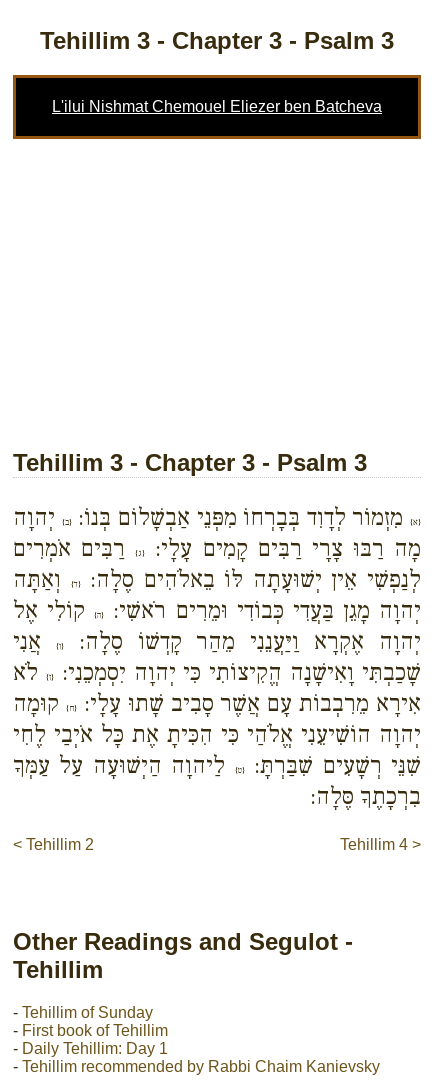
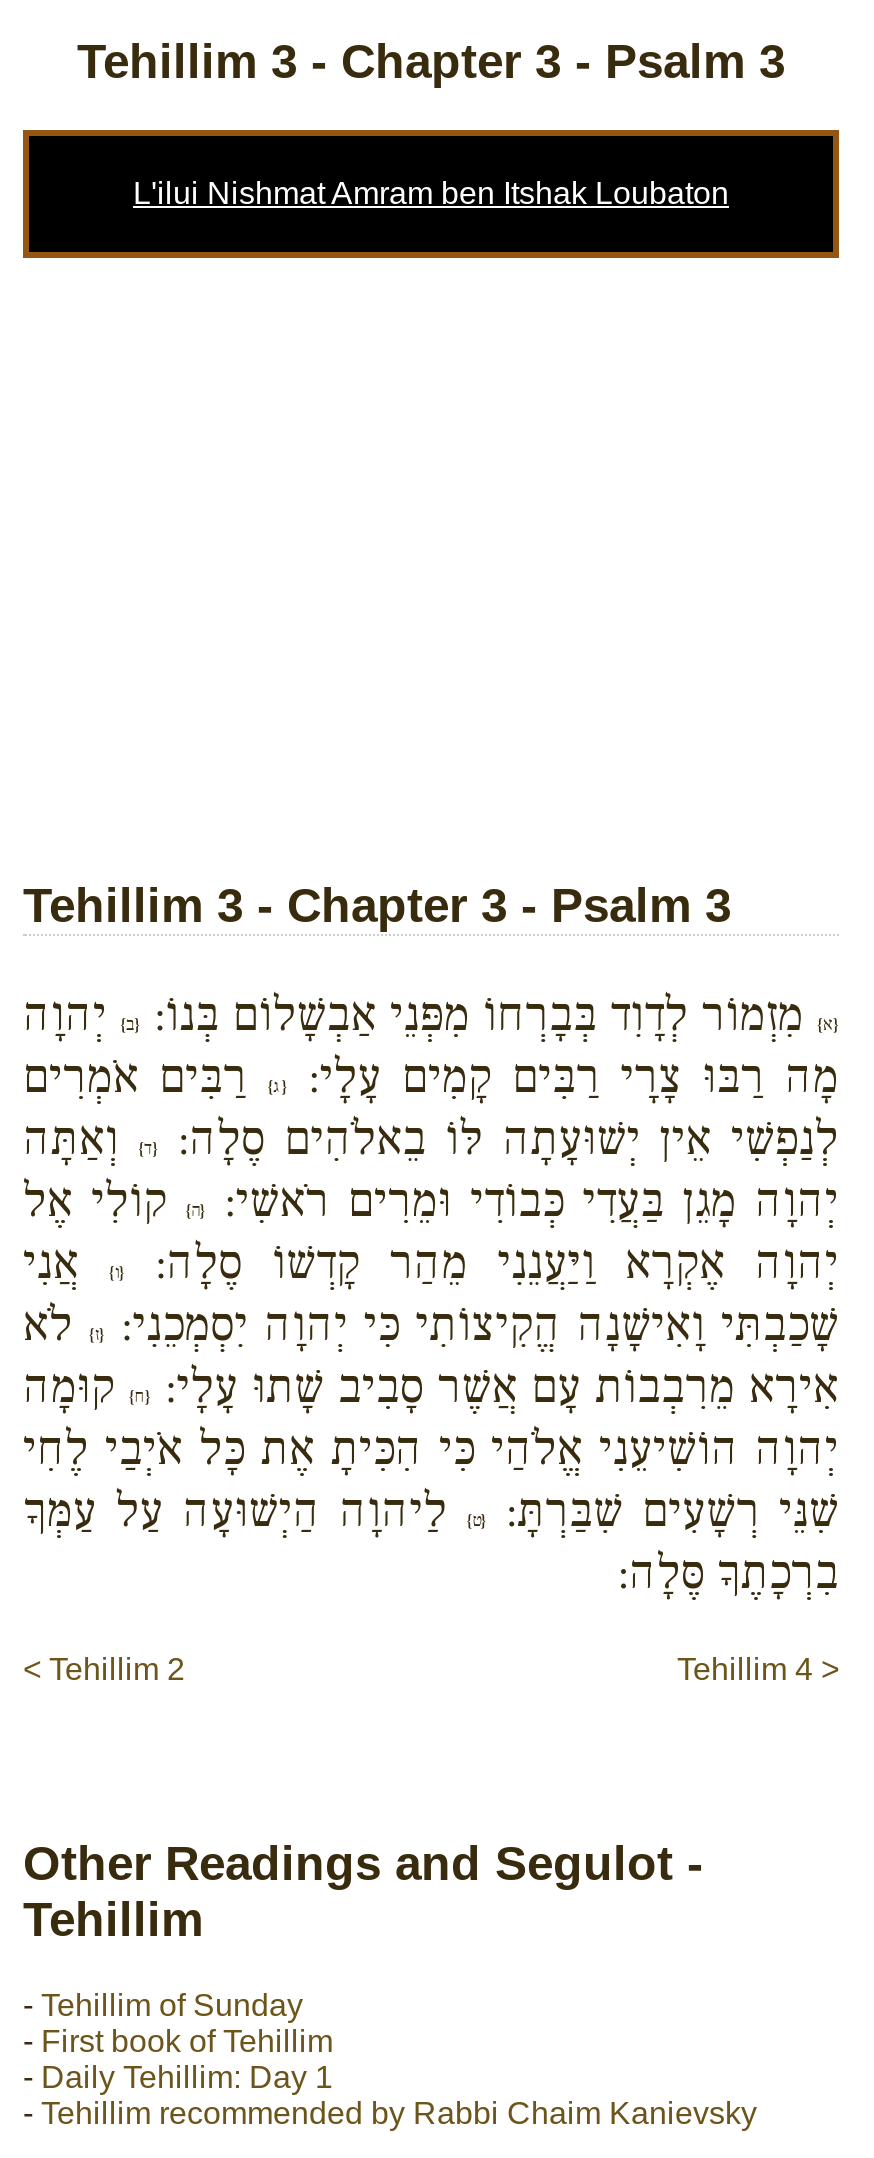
- L'ilui Nishmat Chemouel Eliezer ben Batcheva
+ L'ilui Nishmat Amram ben Itshak Loubaton
